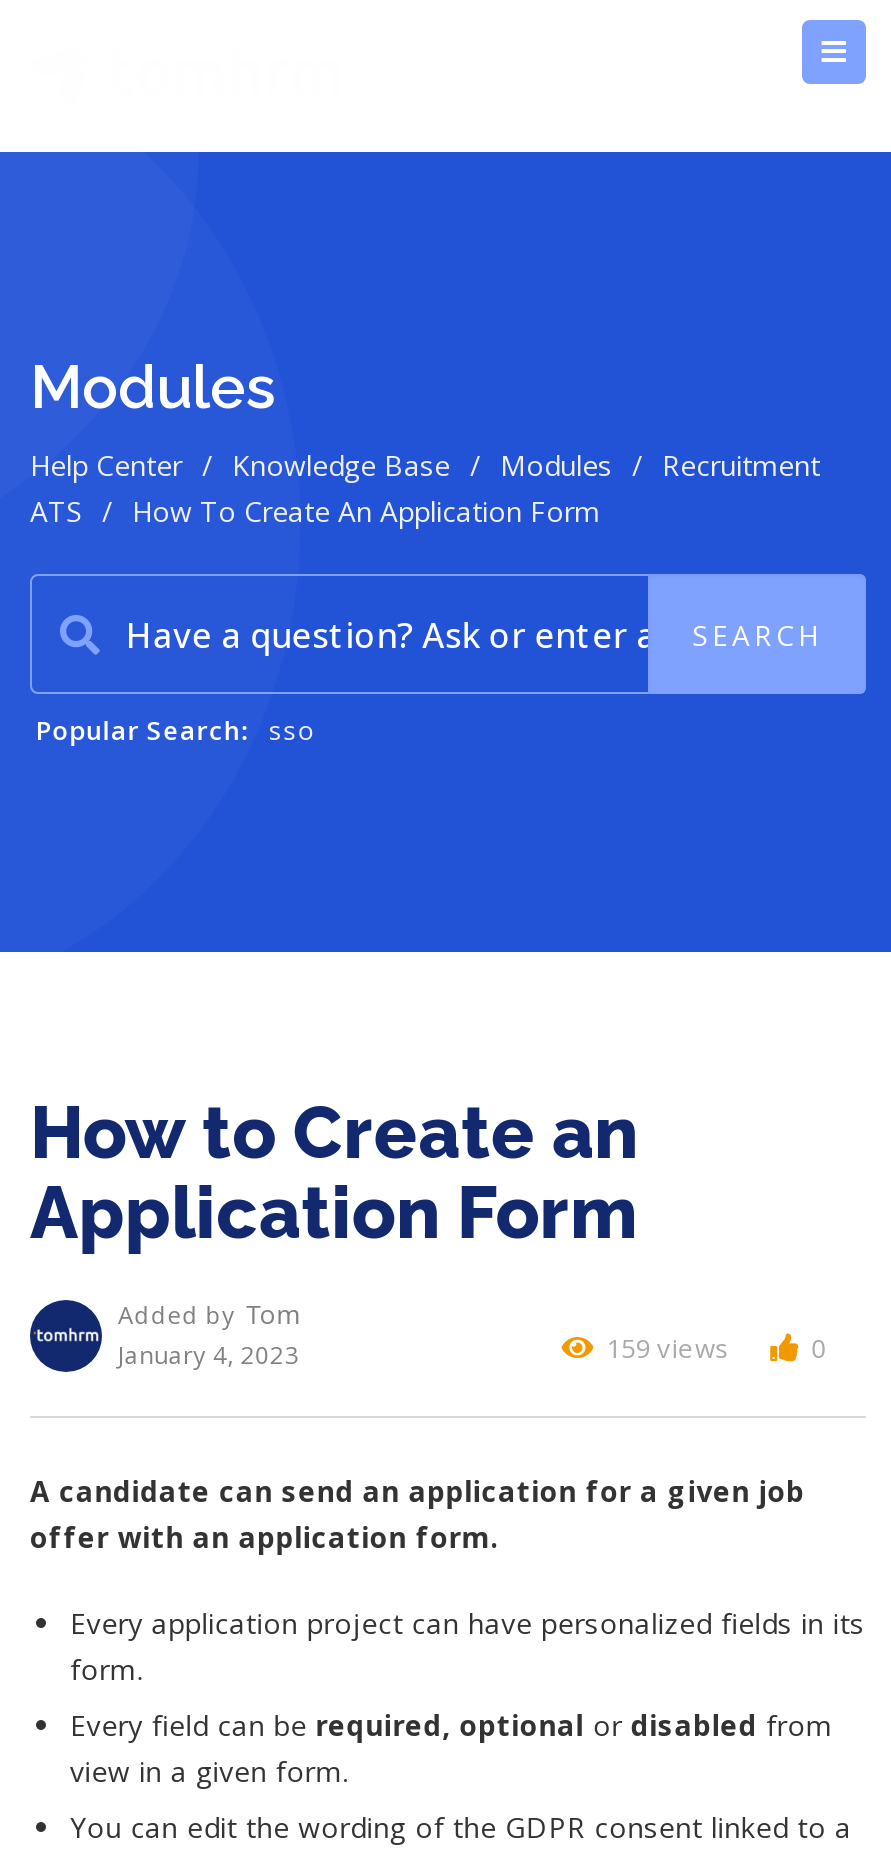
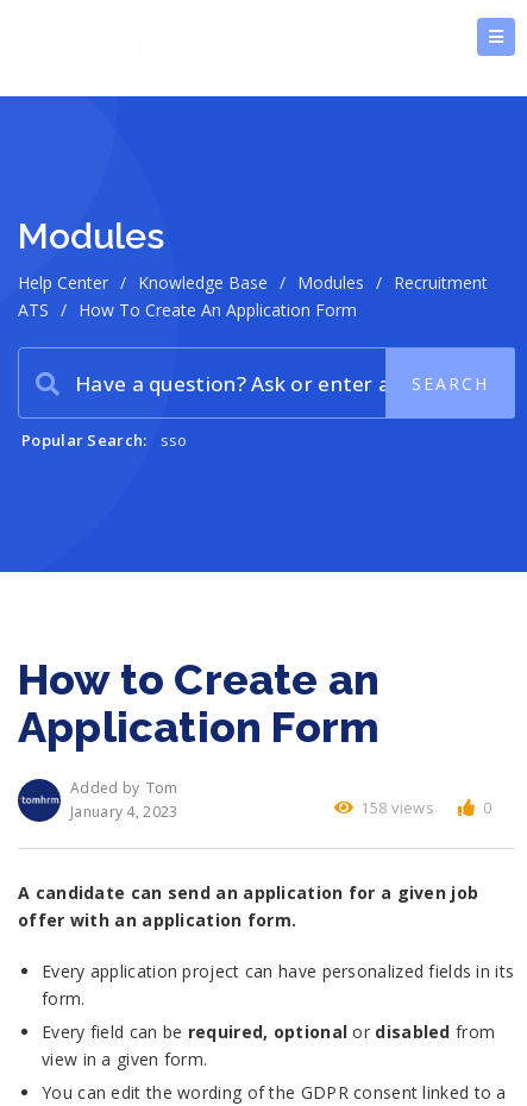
- 159 views
+ 158 views
